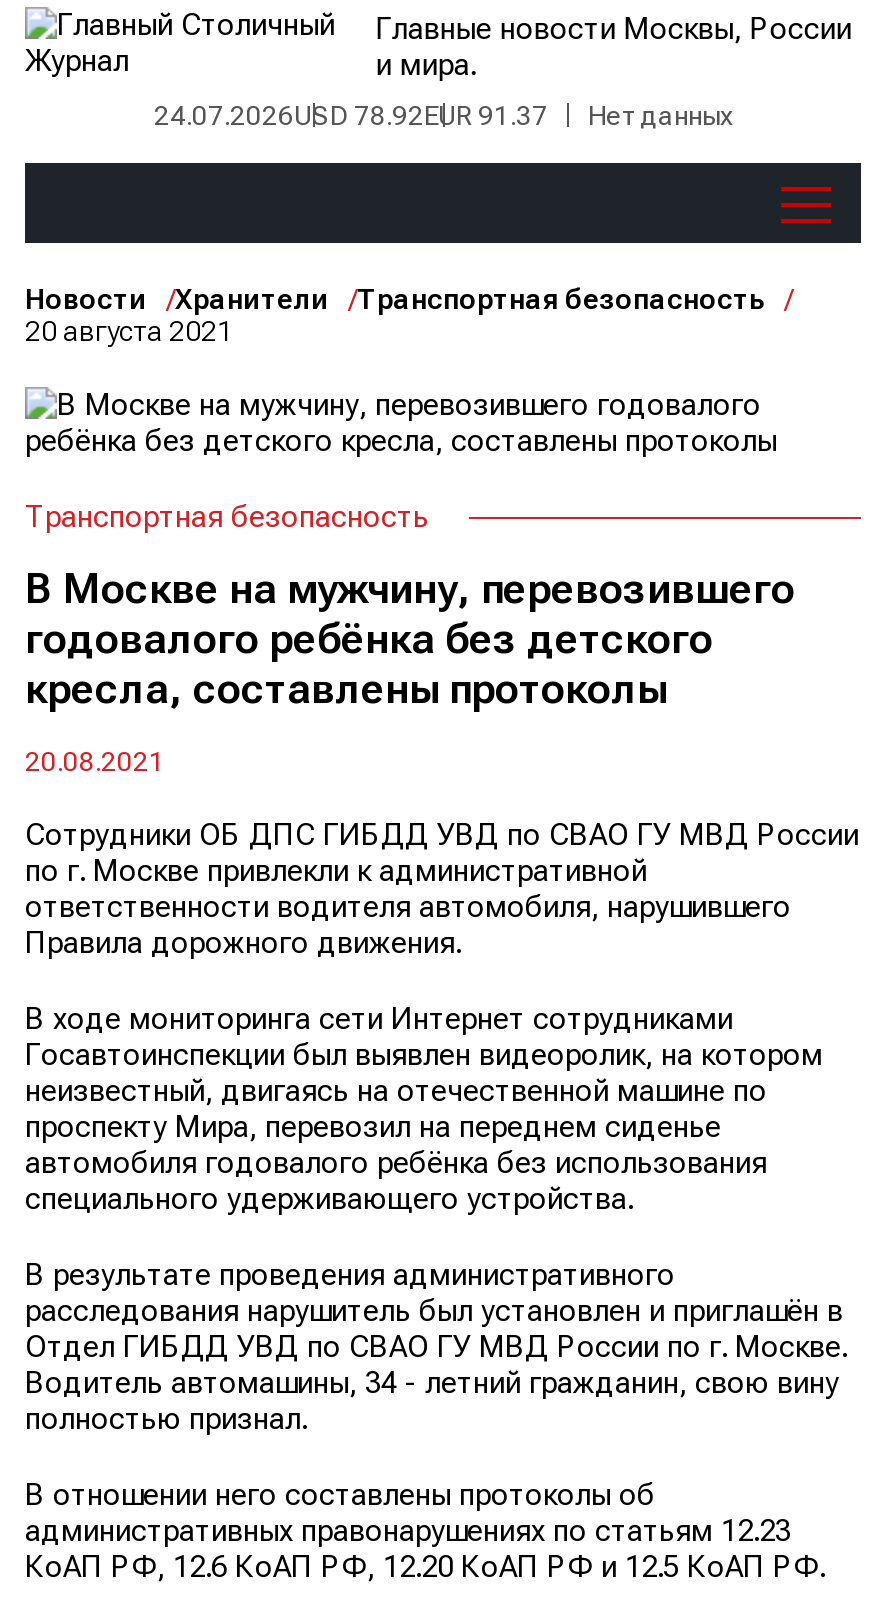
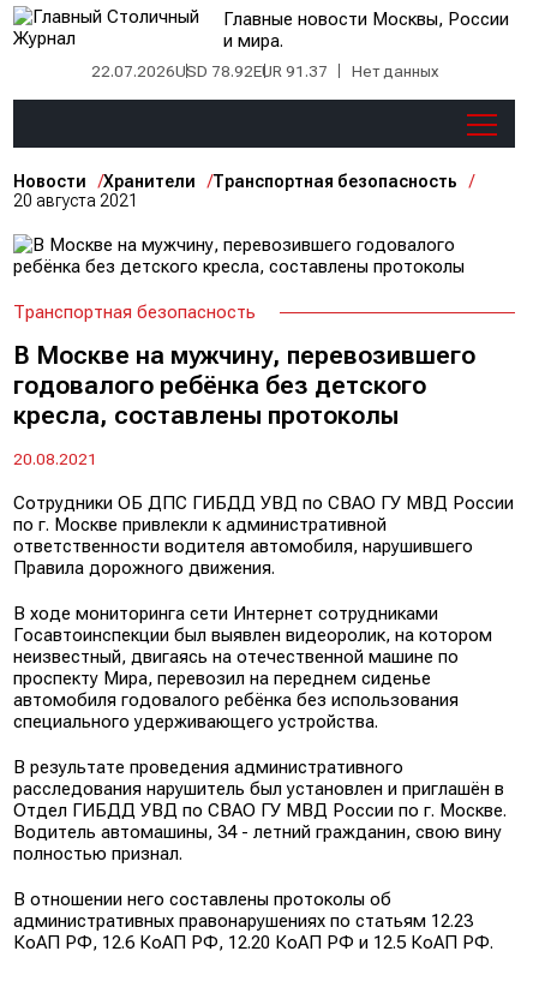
- 24.07.2026USD 78.92EUR 91.37 Нет данных
+ 22.07.2026USD 78.92EUR 91.37 Нет данных
